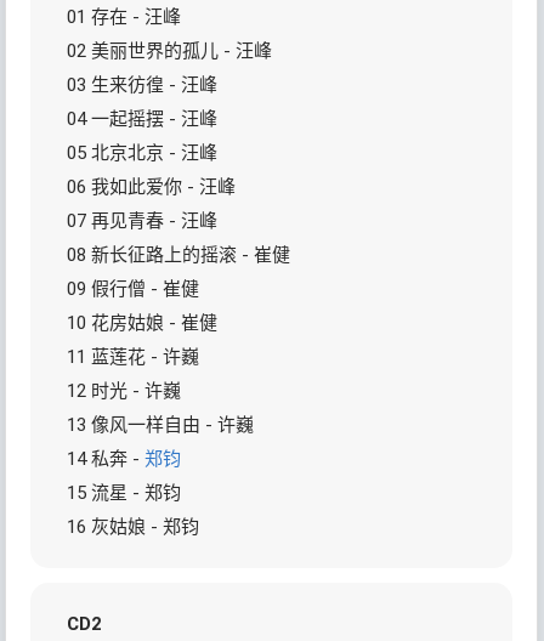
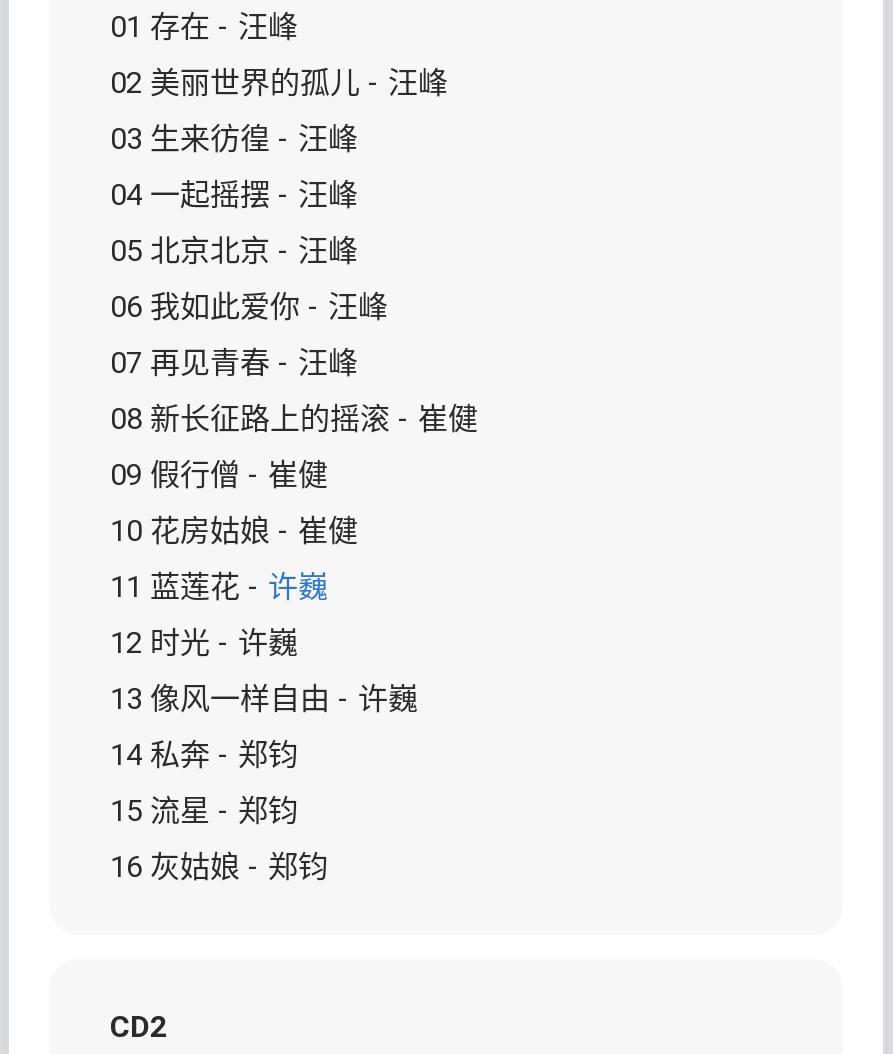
- 11 蓝莲花 - 许巍
+ 11 蓝莲花 -许巍

- 14 私奔 -郑钧
+ 14 私奔 - 郑钧
